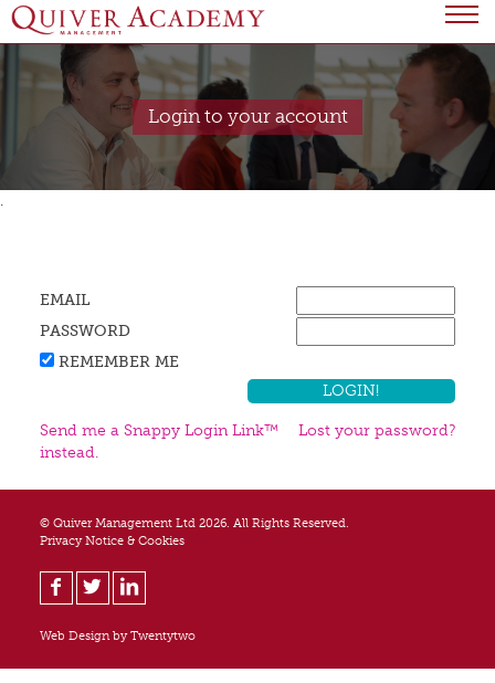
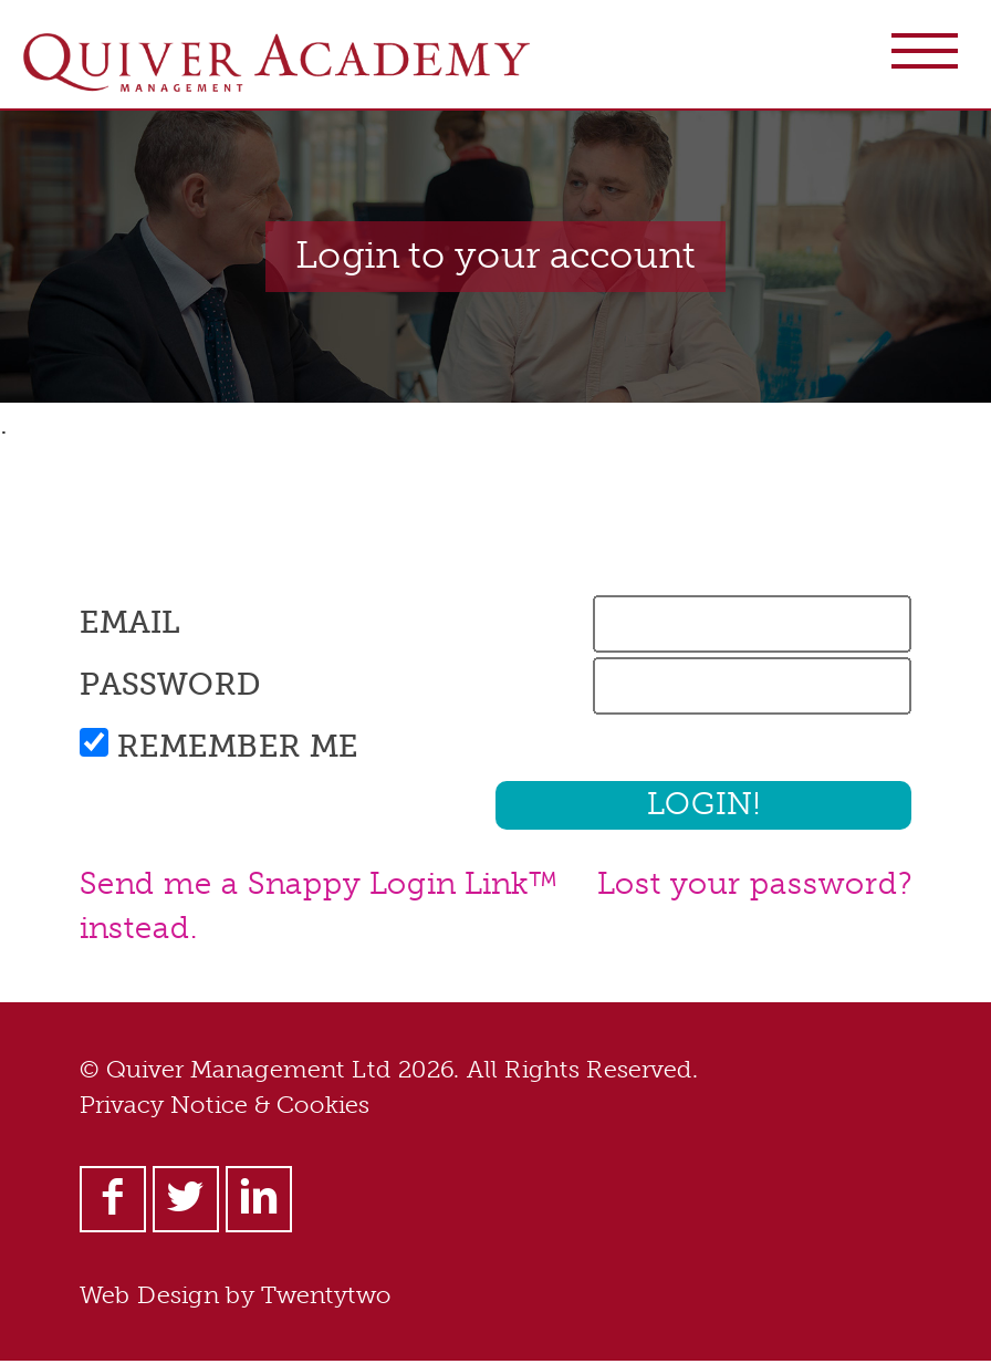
- [image]
+ [image]
